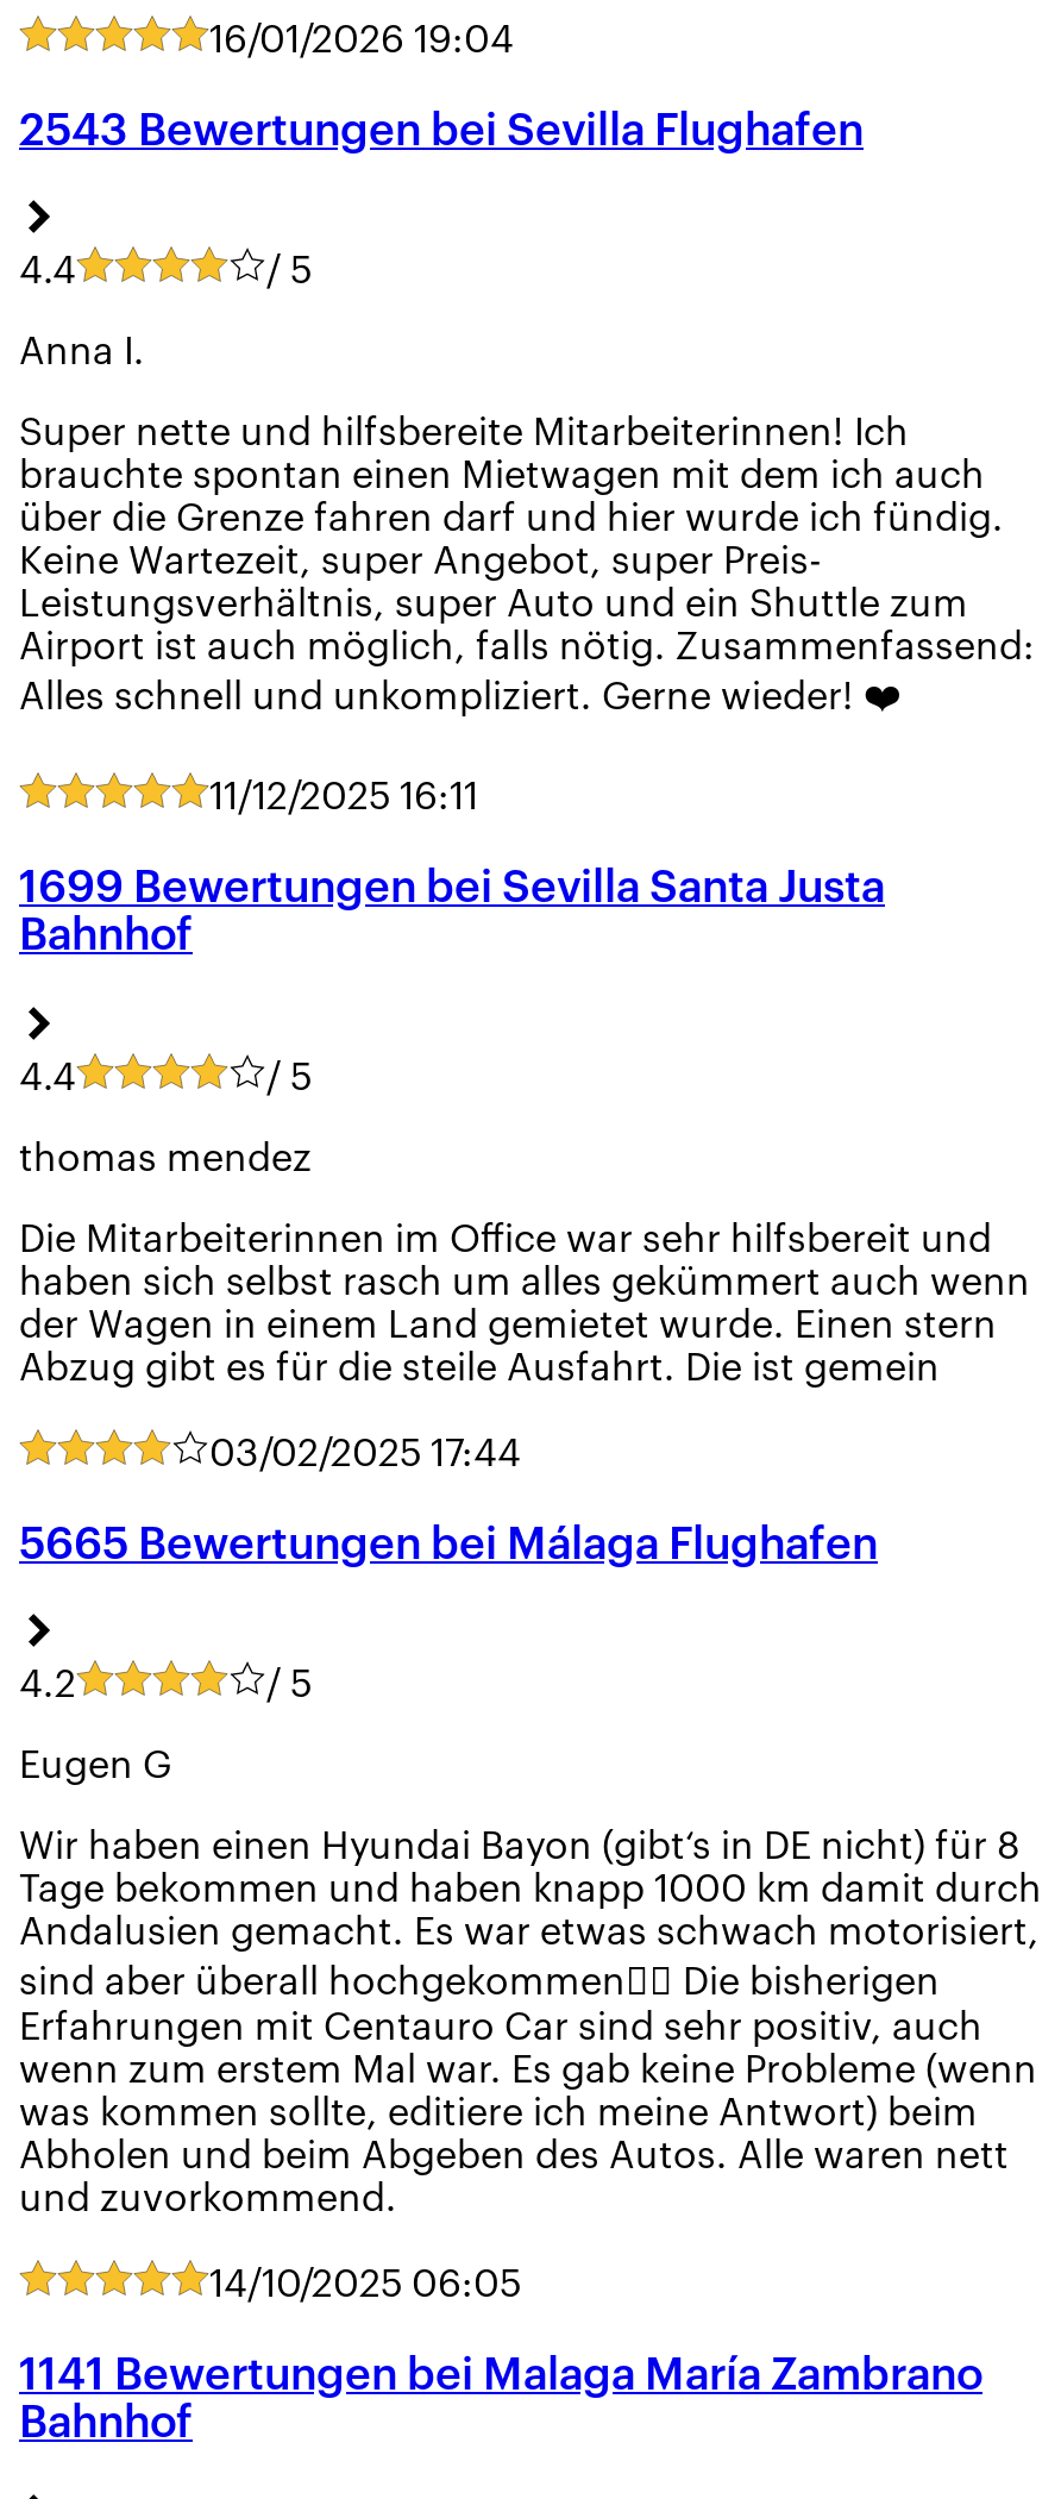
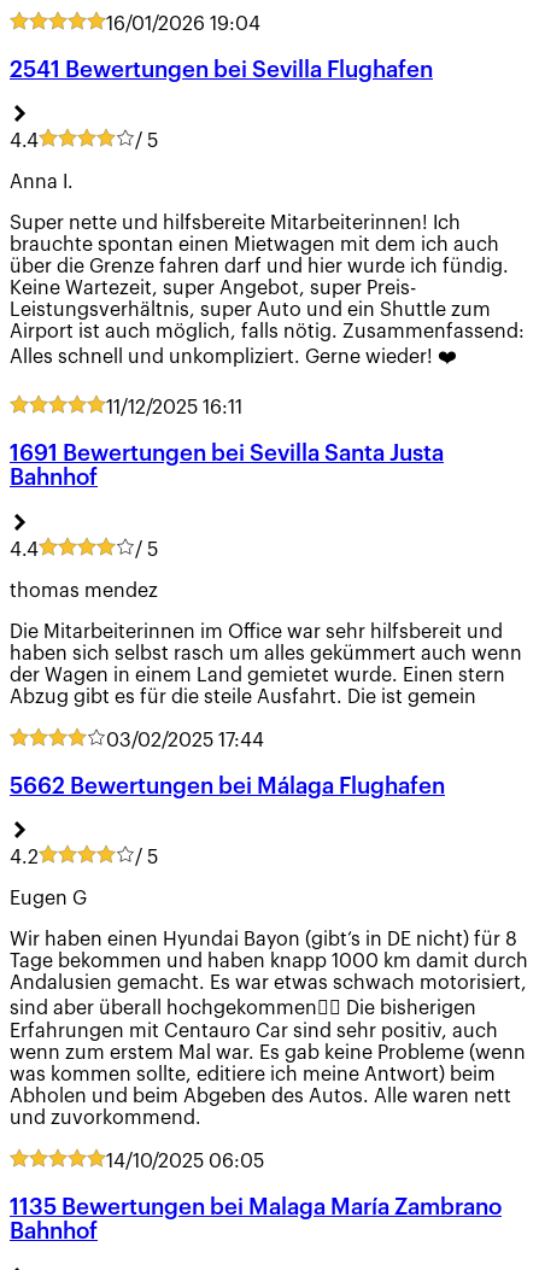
- 2543 Bewertungen bei Sevilla Flughafen
+ 2541 Bewertungen bei Sevilla Flughafen

- 1699 Bewertungen bei Sevilla Santa Justa
+ 1691 Bewertungen bei Sevilla Santa Justa

- 5665 Bewertungen bei Málaga Flughafen
+ 5662 Bewertungen bei Málaga Flughafen

- 1141 Bewertungen bei Malaga María Zambrano
+ 1135 Bewertungen bei Malaga María Zambrano
